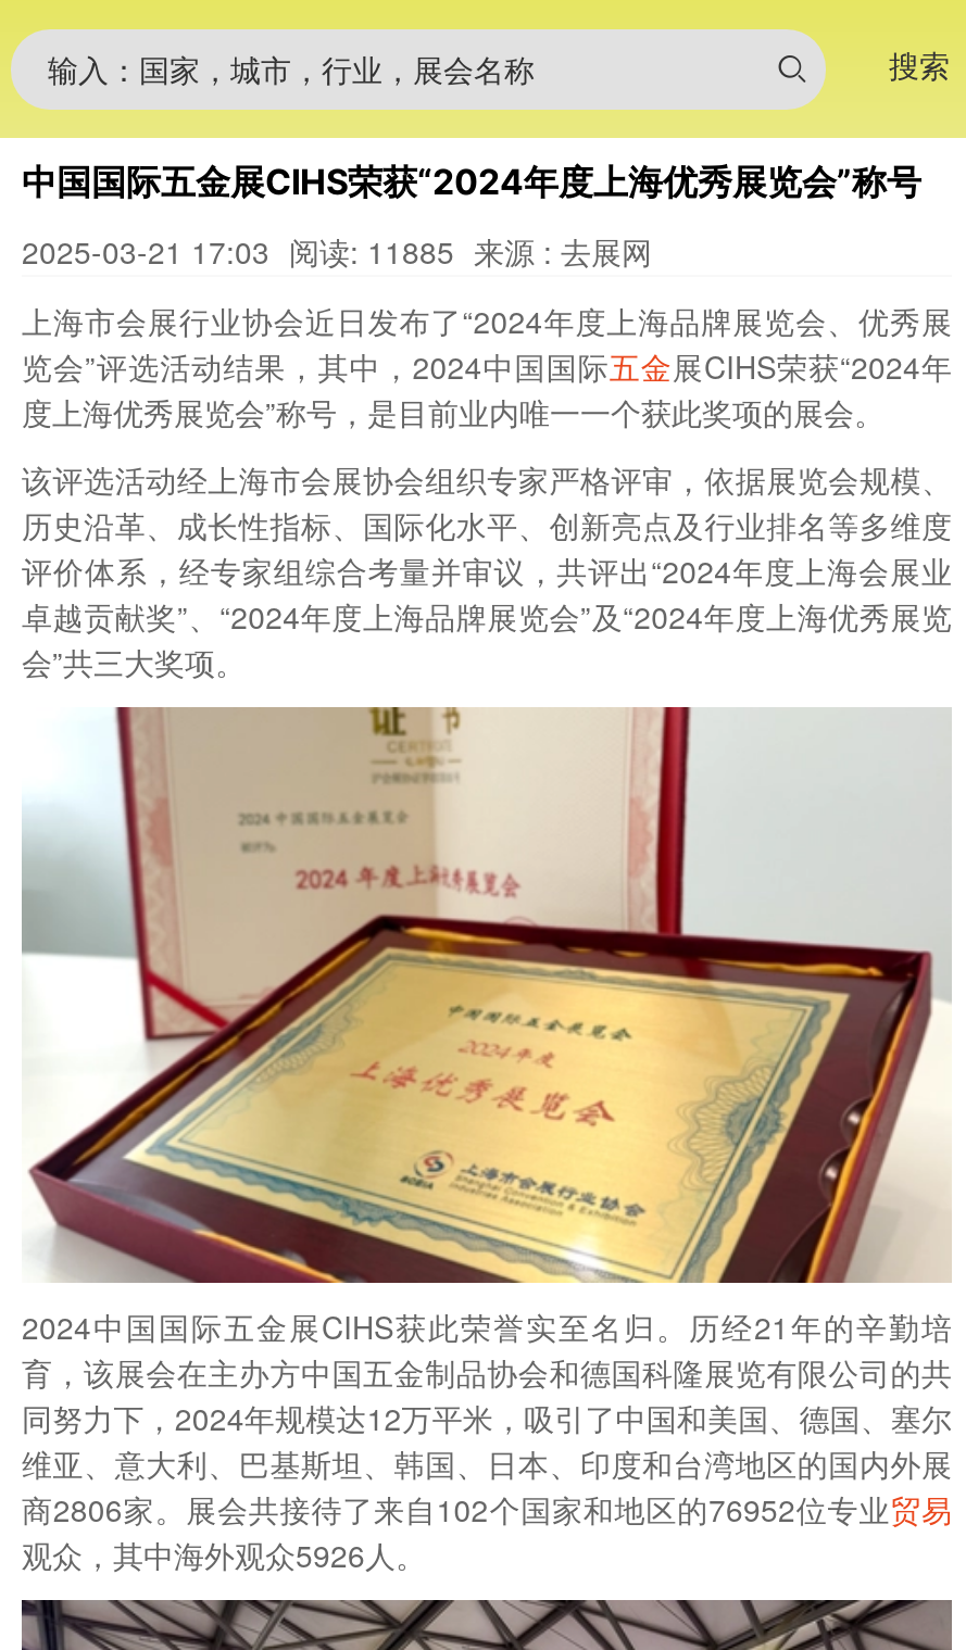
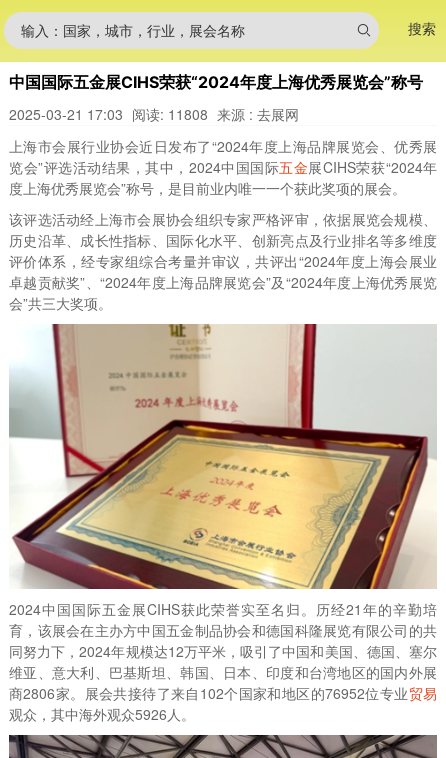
- 2025-03-21 17:03 阅读: 11885 来源 : 去展网
+ 2025-03-21 17:03 阅读: 11808 来源 : 去展网
